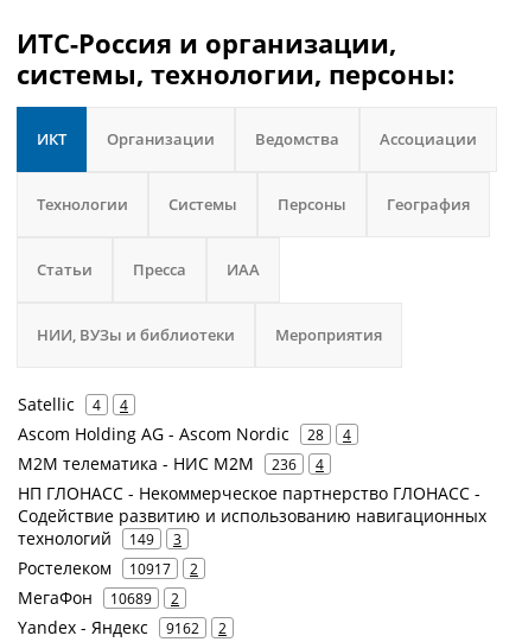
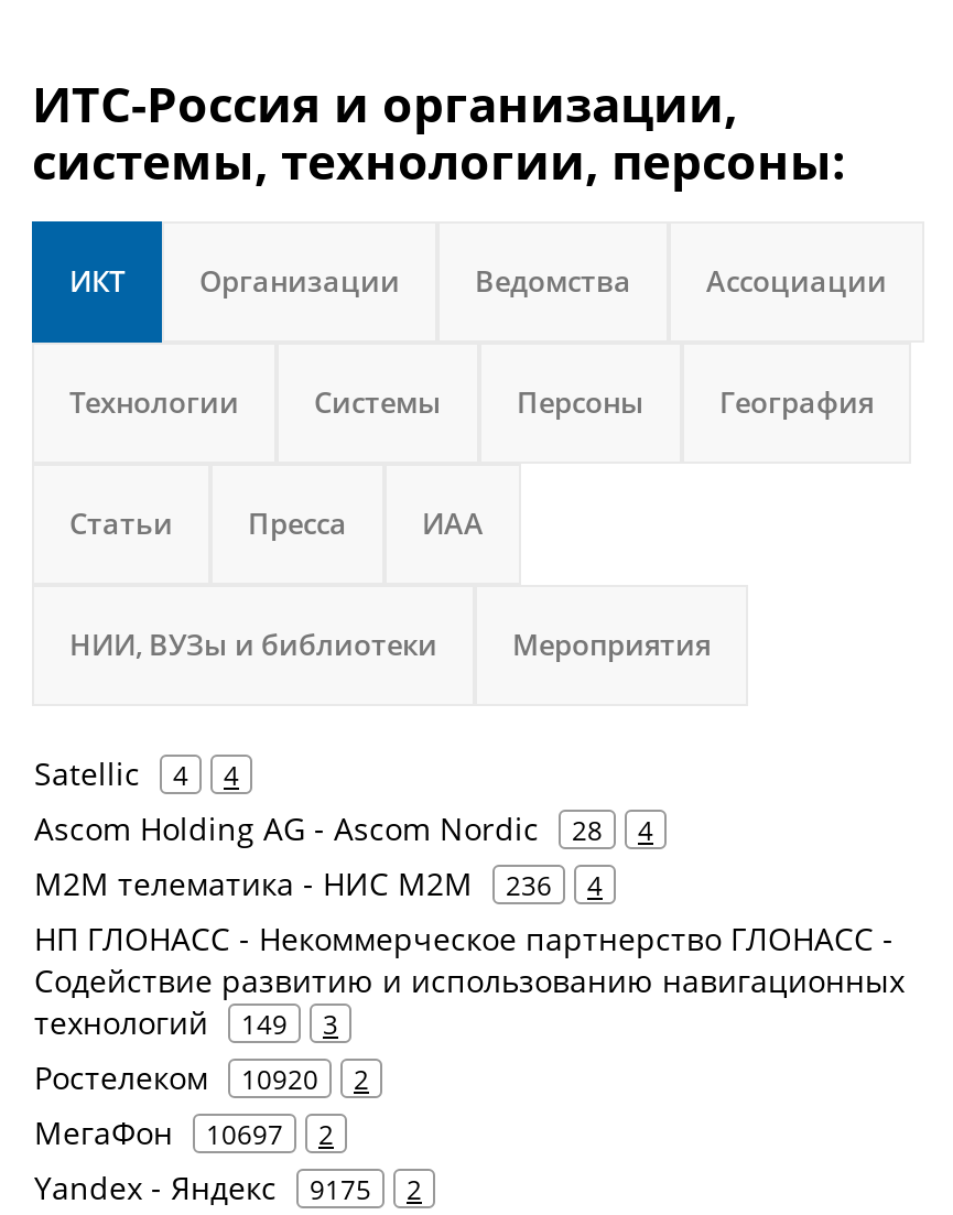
- Ростелеком 10917 2
+ Ростелеком 10920 2

- МегаФон 10689 2
+ МегаФон 10697 2

- Yandex - Яндекс 9162 2
+ Yandex - Яндекс 9175 2
